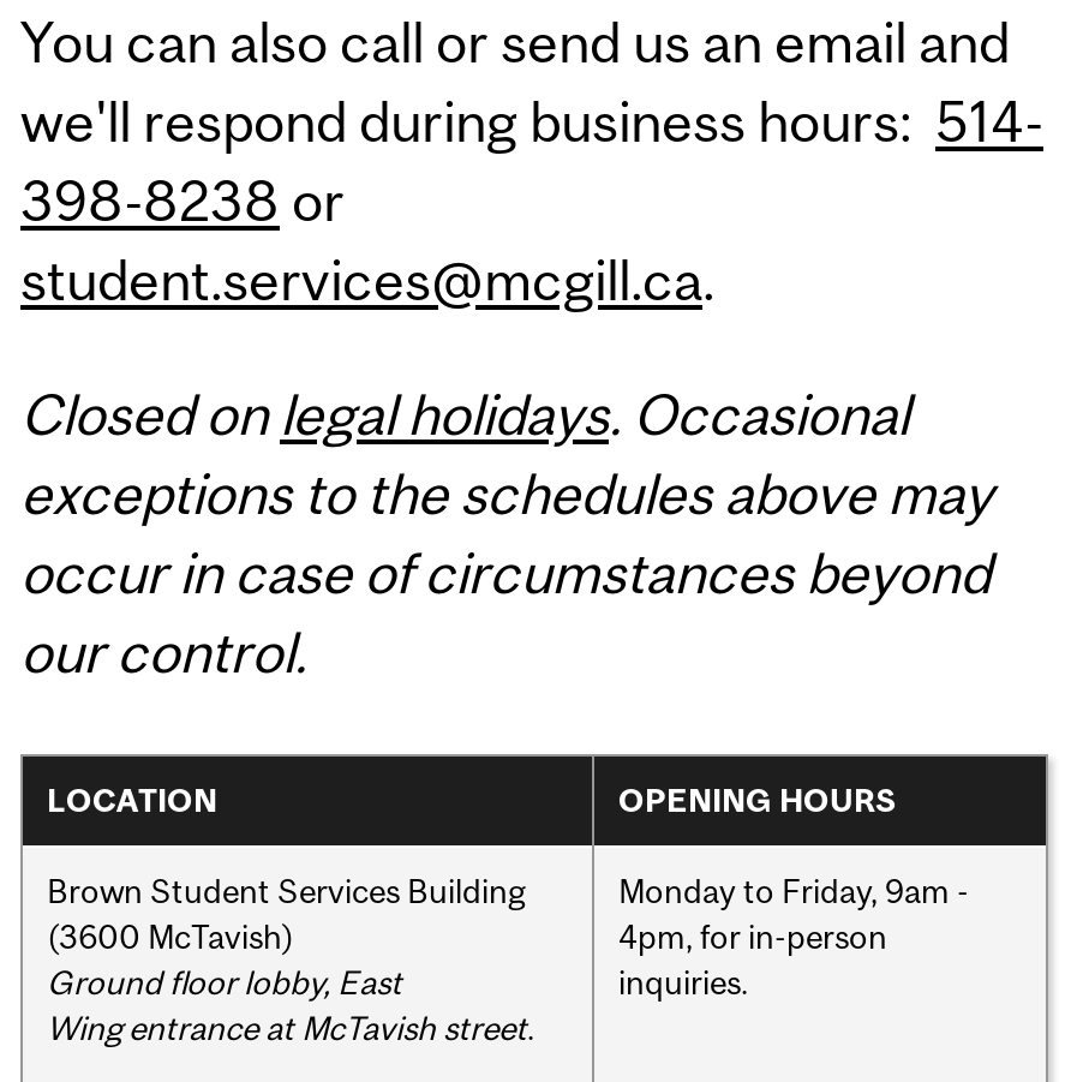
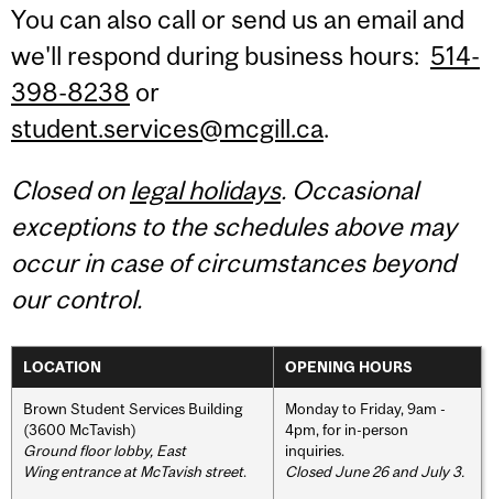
+ Closed June 26 and July 3.
